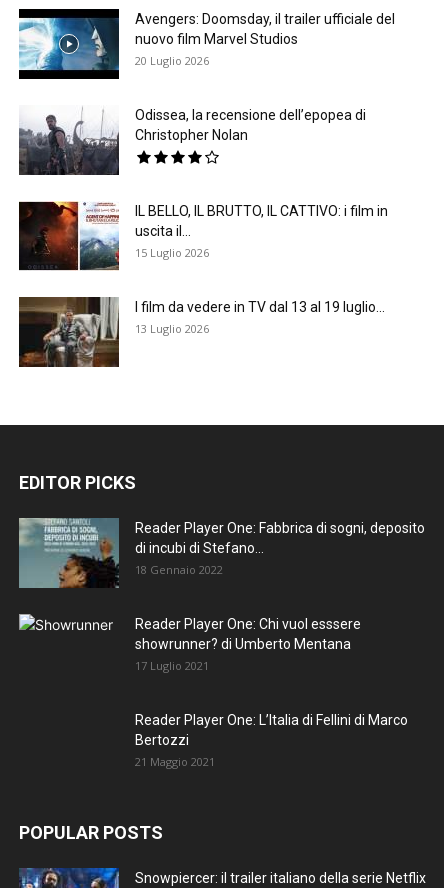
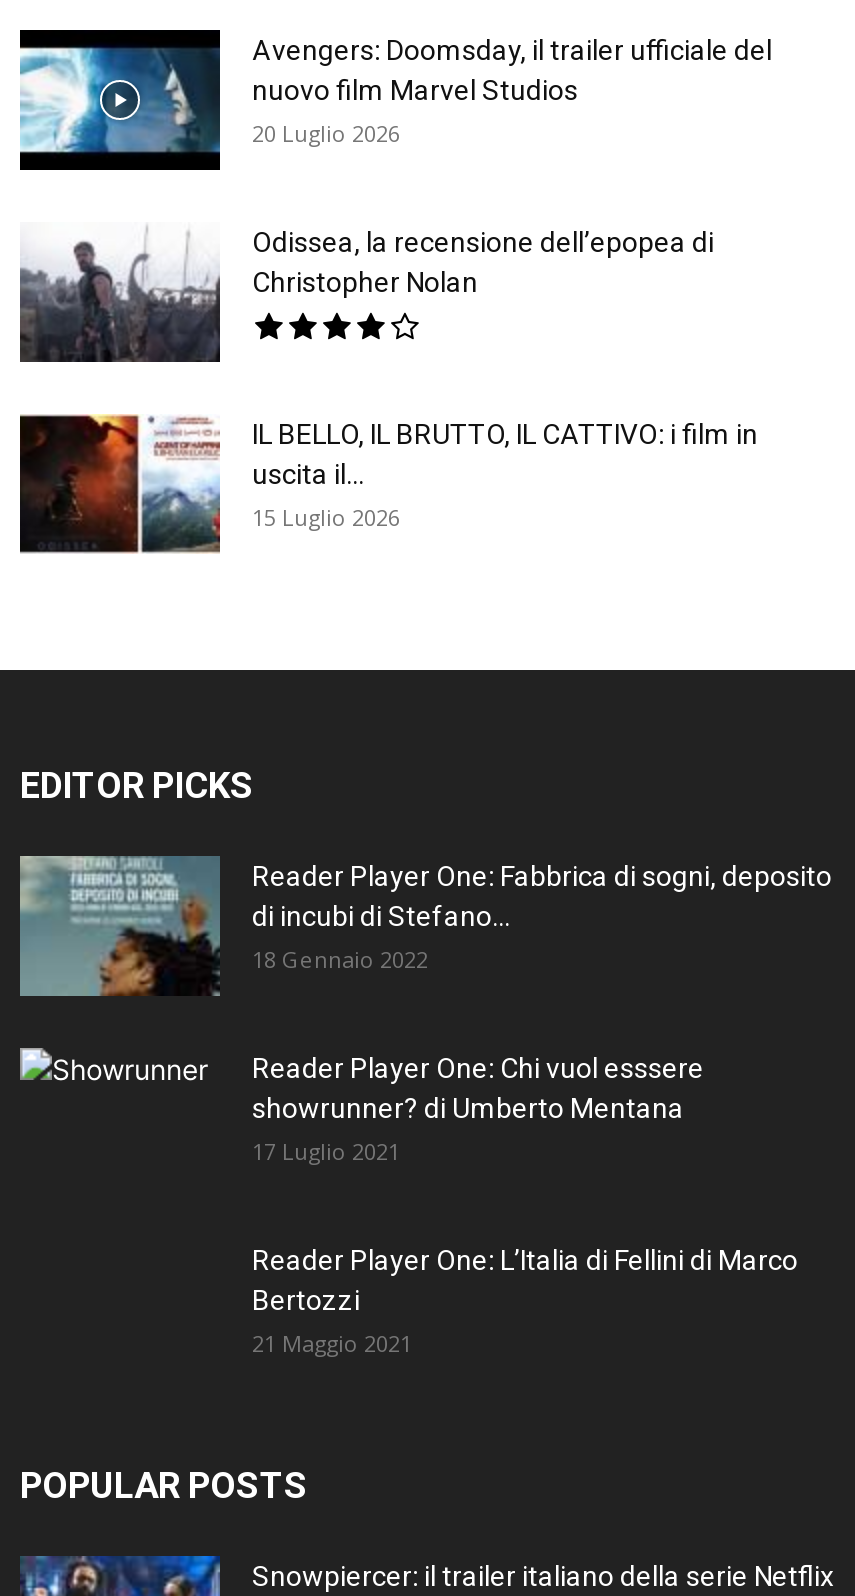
- [image]
- I film da vedere in TV dal 13 al 19 luglio...
- 13 Luglio 2026
